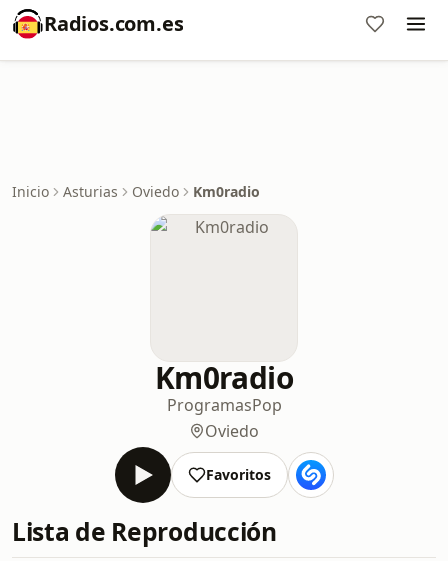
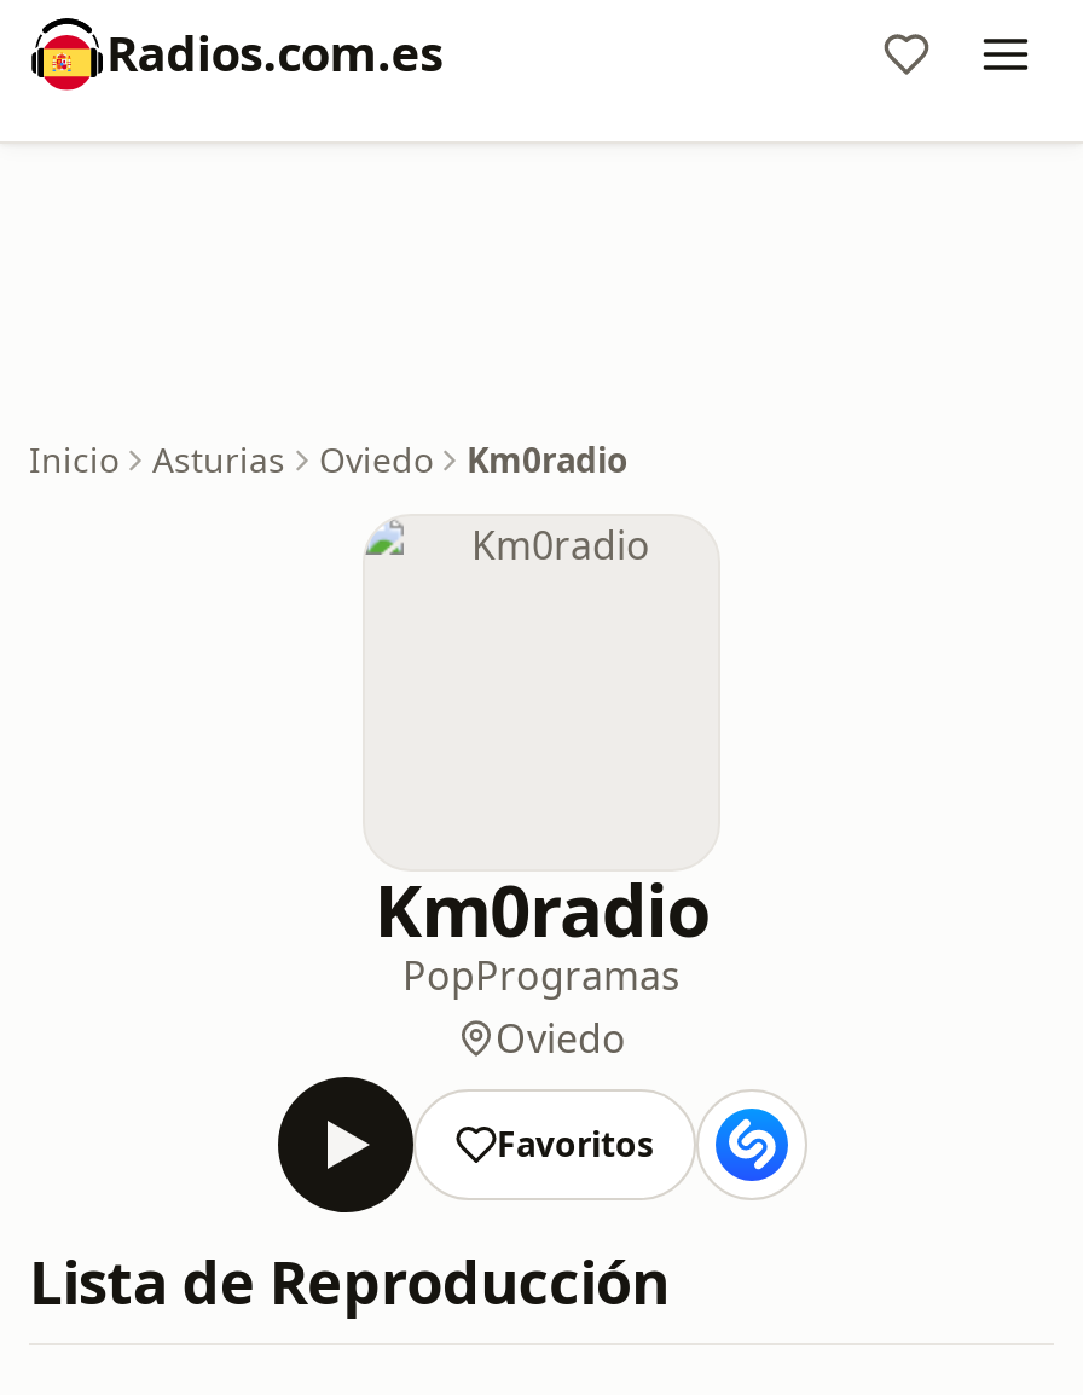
- ProgramasPop
+ PopProgramas
